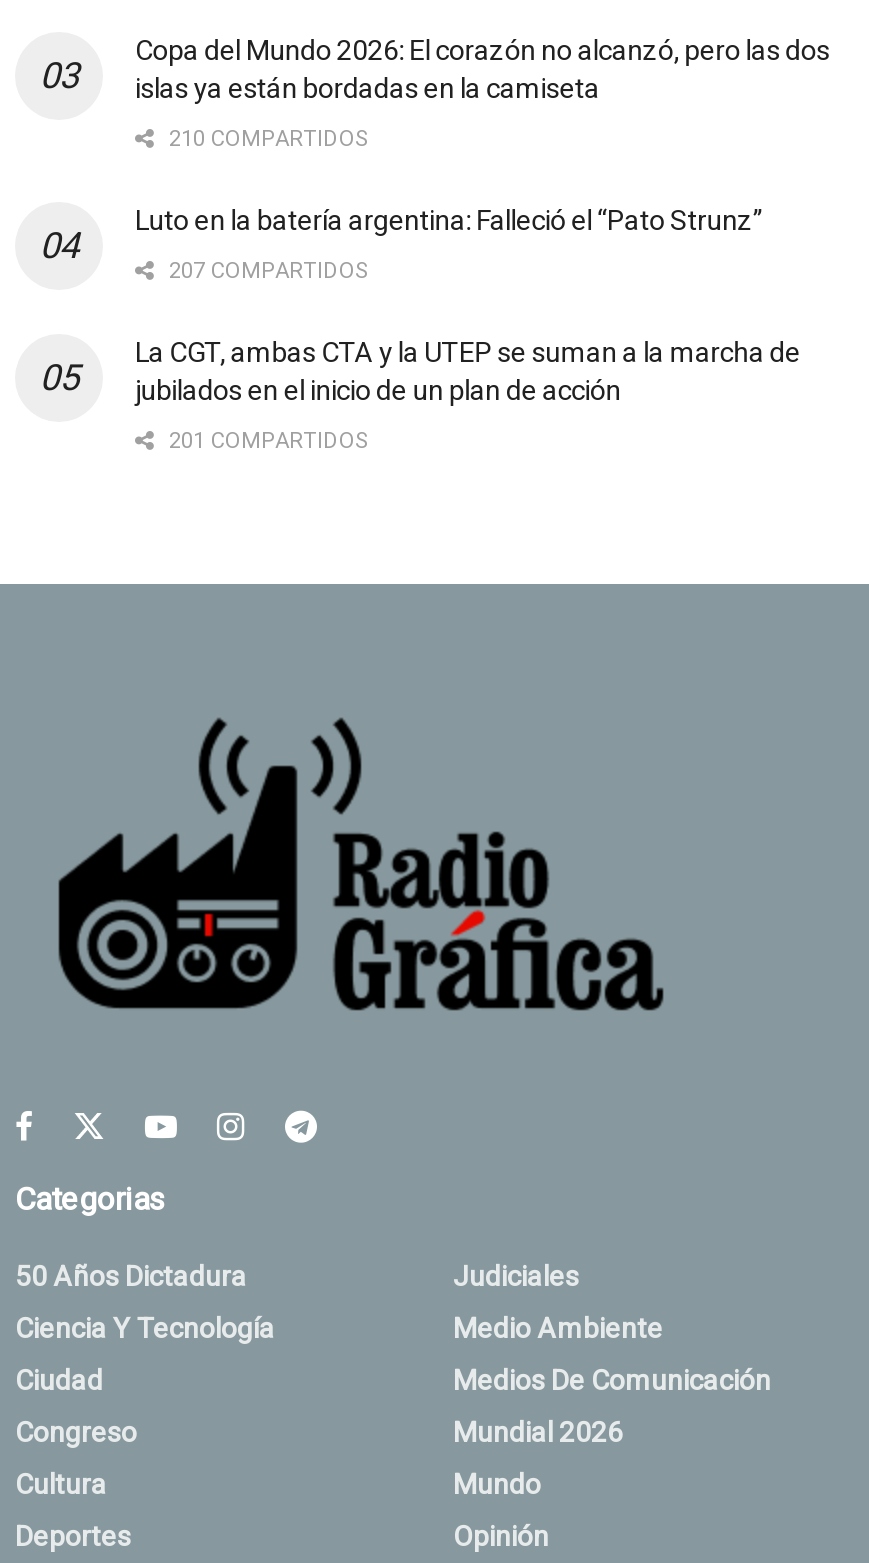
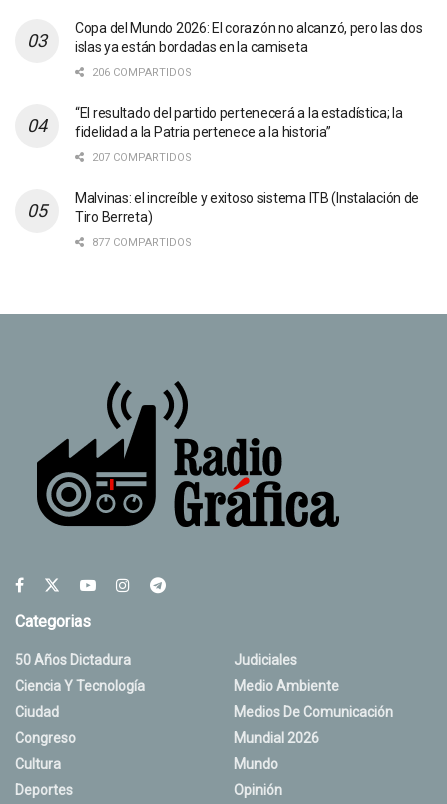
- 210 COMPARTIDOS
+ 206 COMPARTIDOS

- Luto en la batería argentina: Falleció el “Pato Strunz”
+ “El resultado del partido pertenecerá a la estadística; la
+ fidelidad a la Patria pertenece a la historia”

- La CGT, ambas CTA y la UTEP se suman a la marcha de
- jubilados en el inicio de un plan de acción
+ Malvinas: el increíble y exitoso sistema ITB (Instalación de
+ Tiro Berreta)

- 201 COMPARTIDOS
+ 877 COMPARTIDOS
